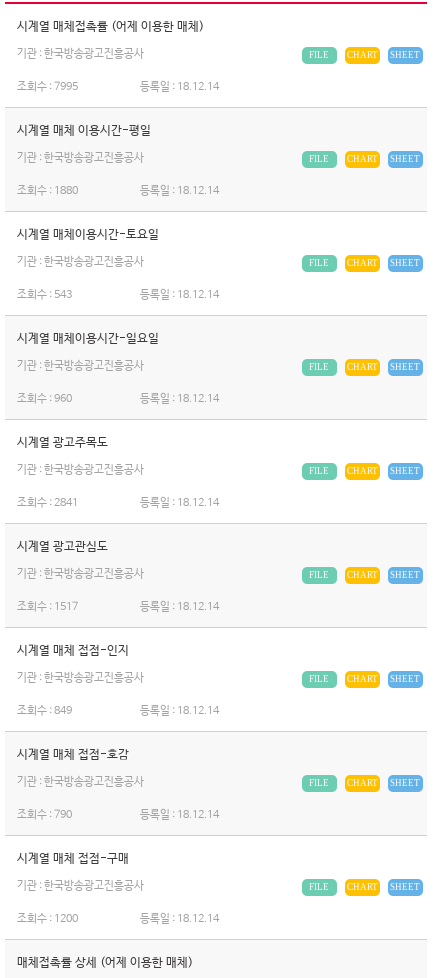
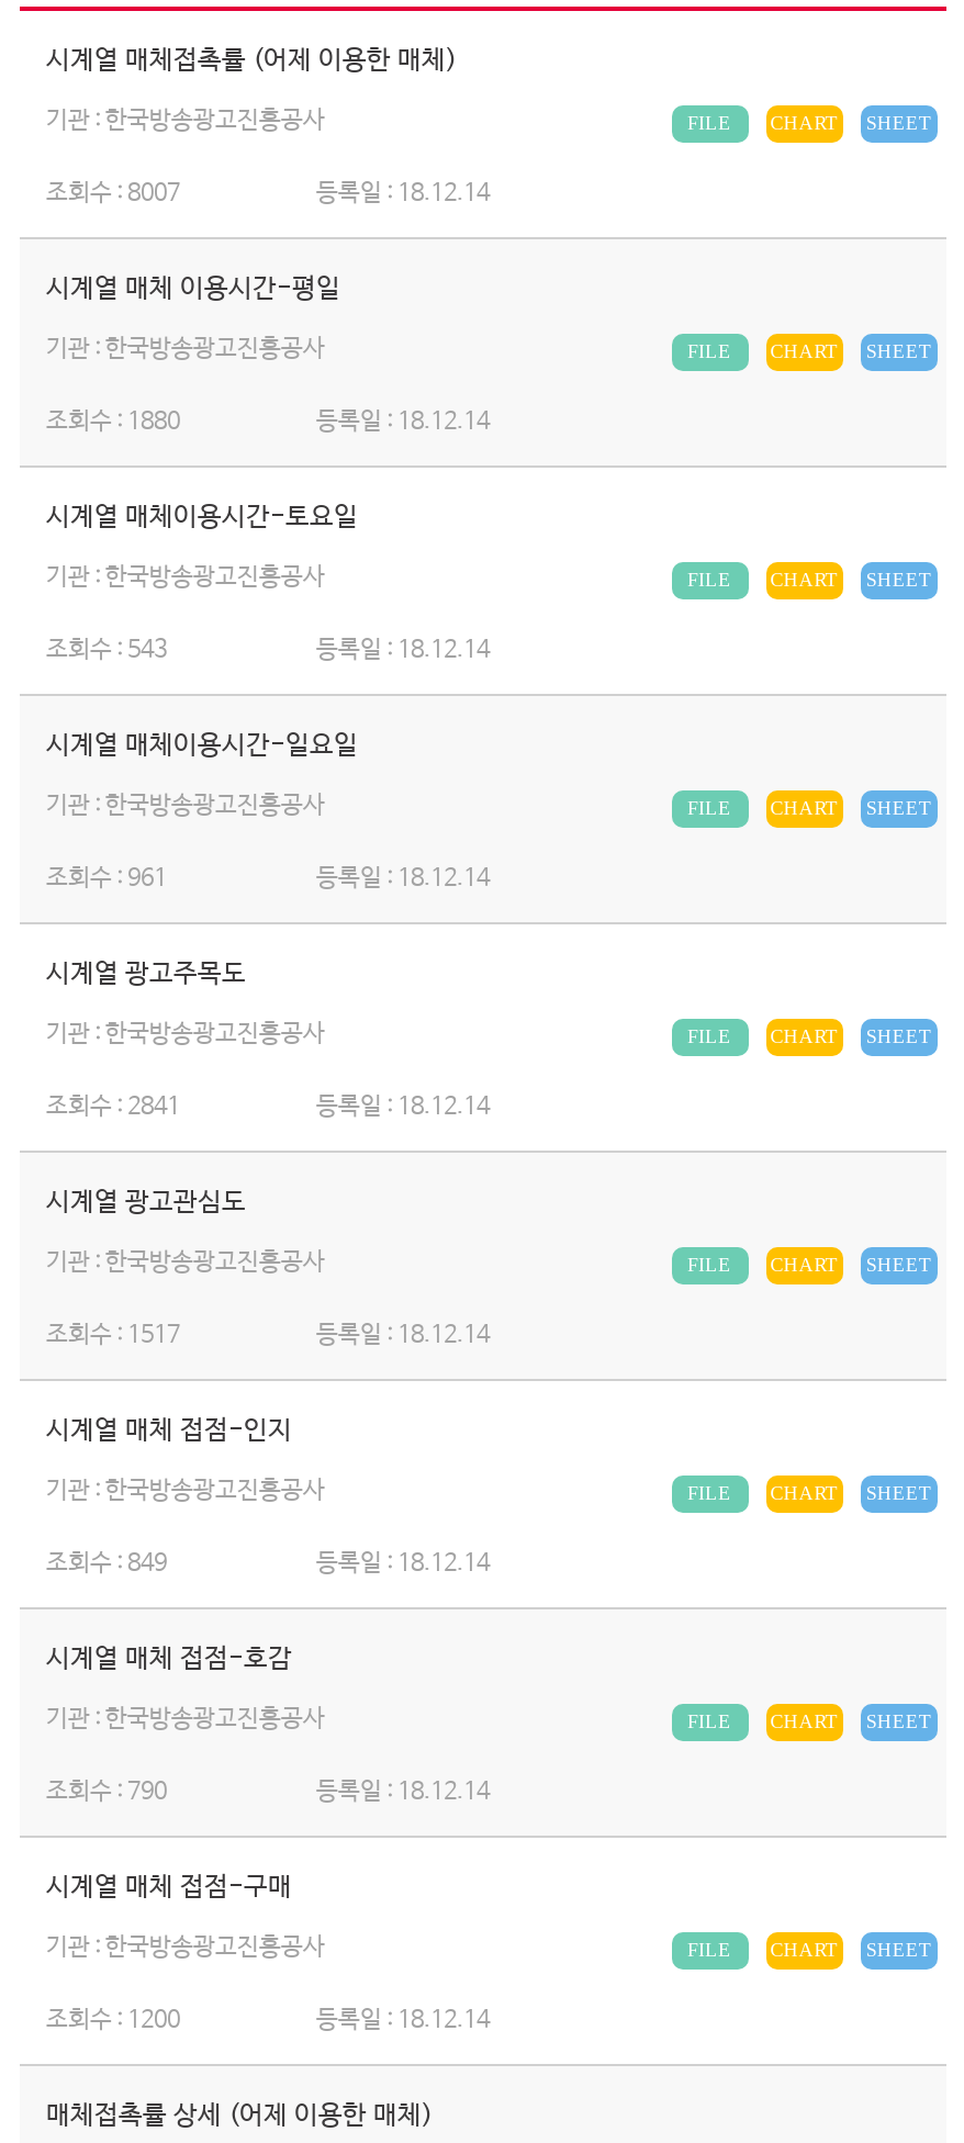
- 조회수 : 7995
+ 조회수 : 8007

- 조회수 : 960
+ 조회수 : 961
